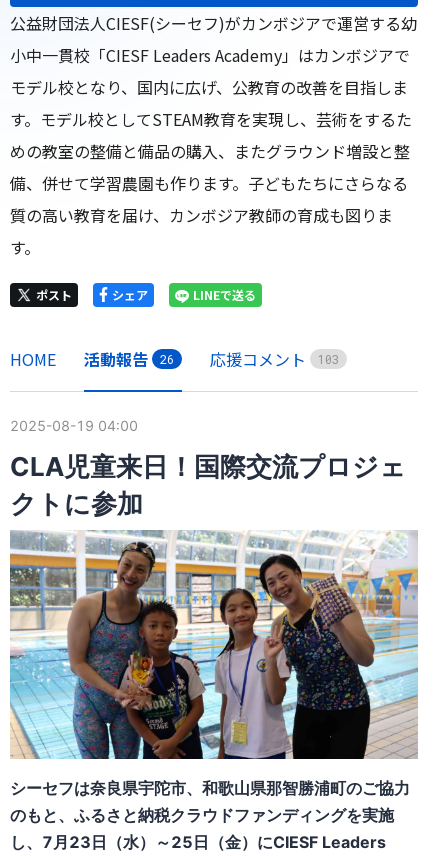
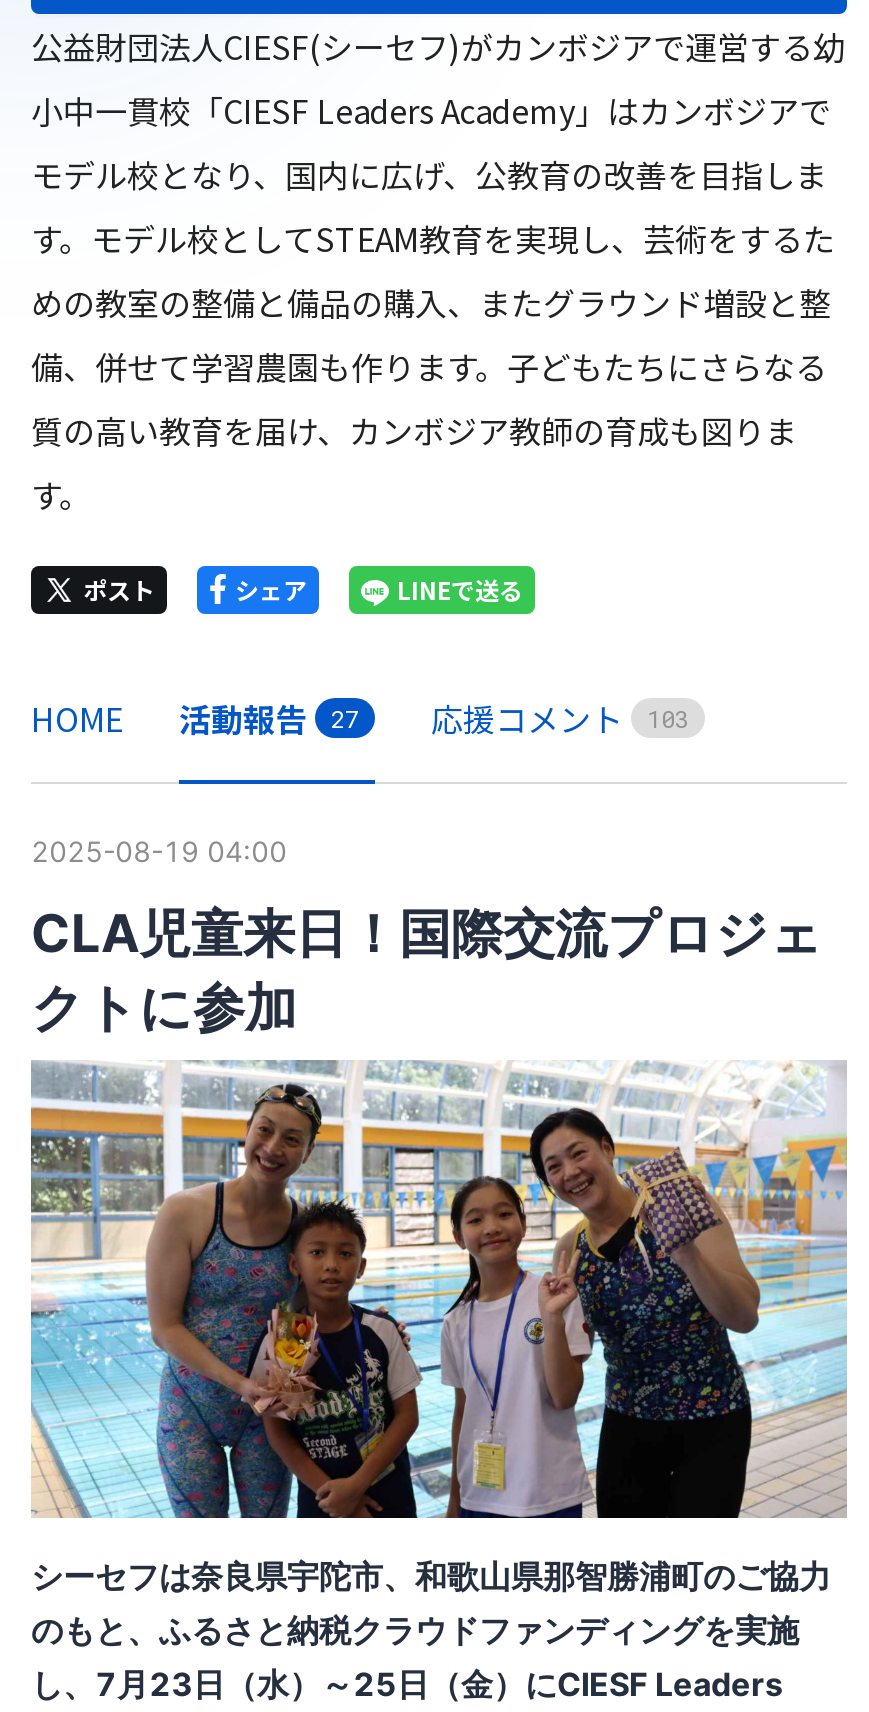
- HOME 活動報告 26
+ HOME 活動報告 27
